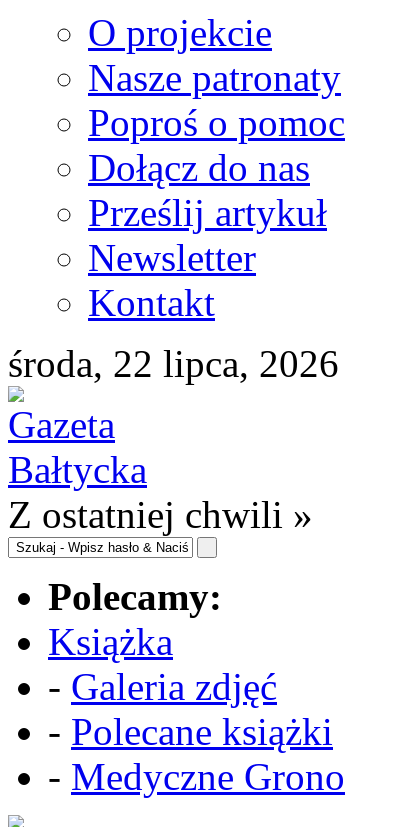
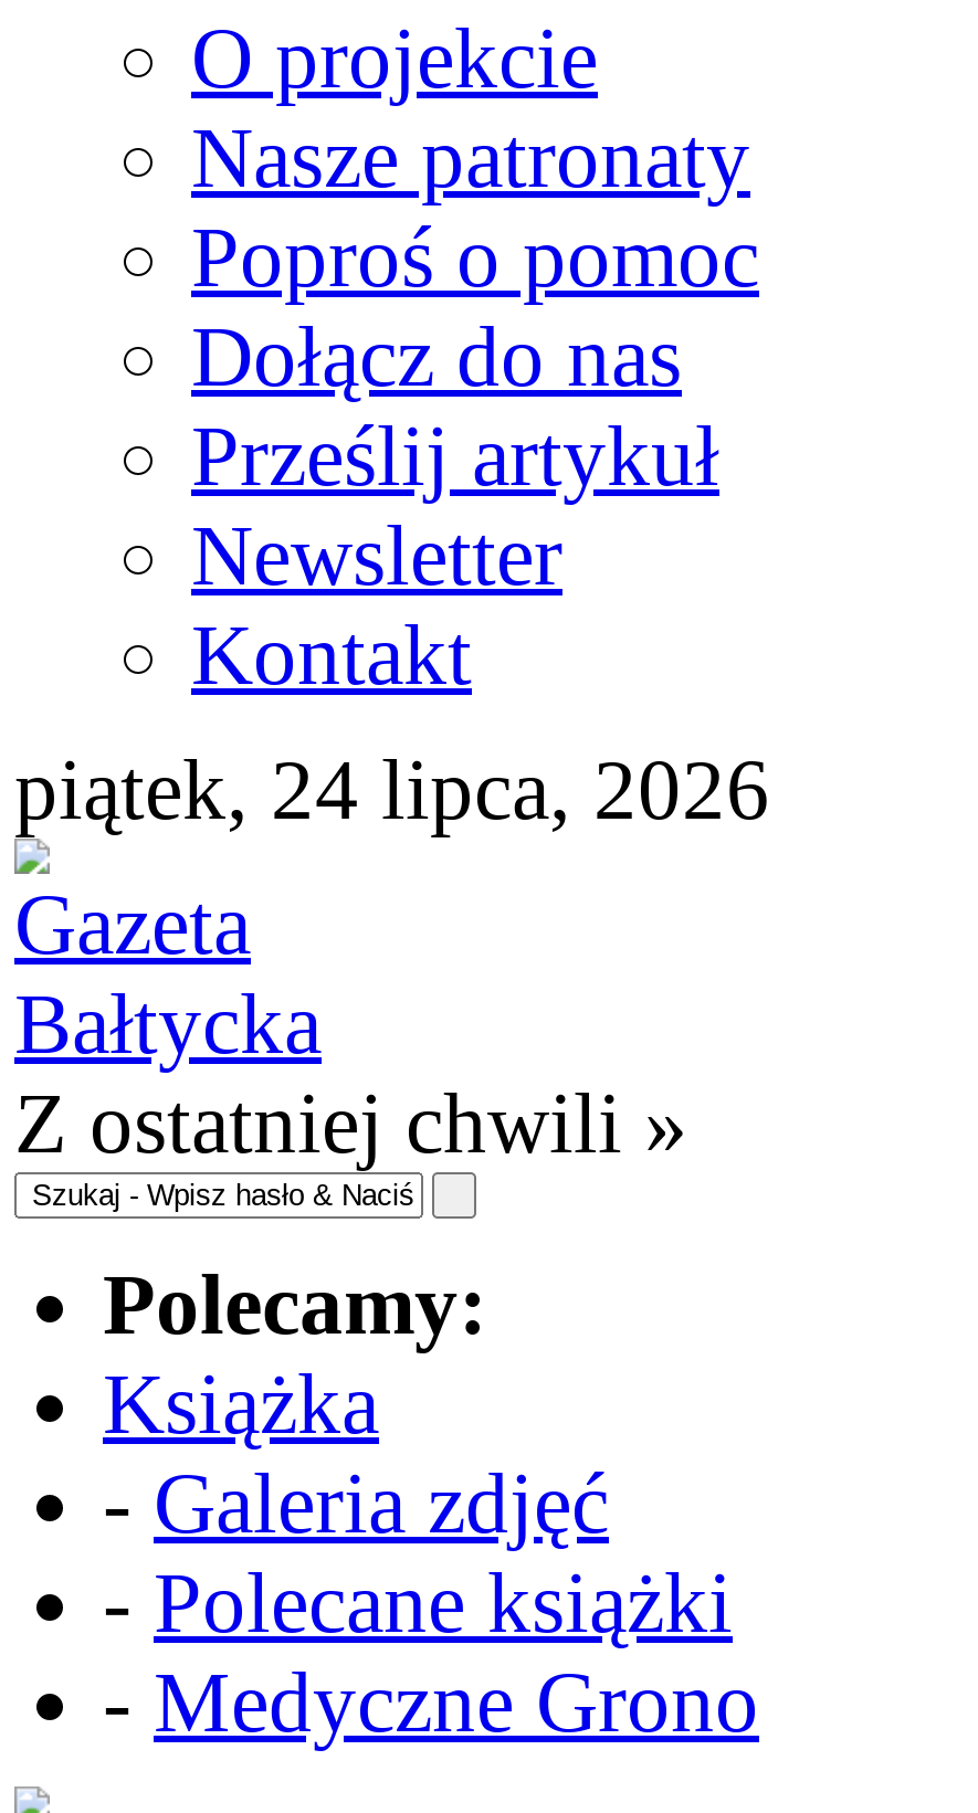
- środa, 22 lipca, 2026
+ piątek, 24 lipca, 2026
